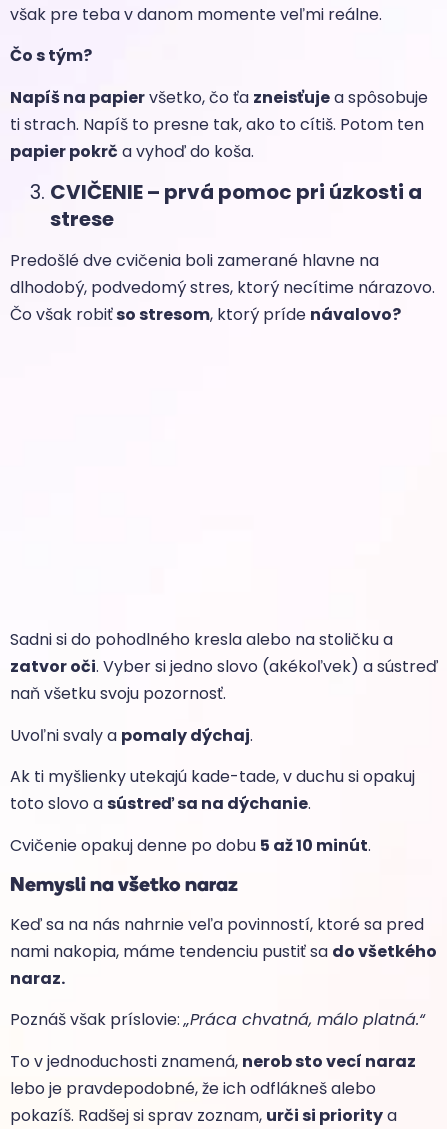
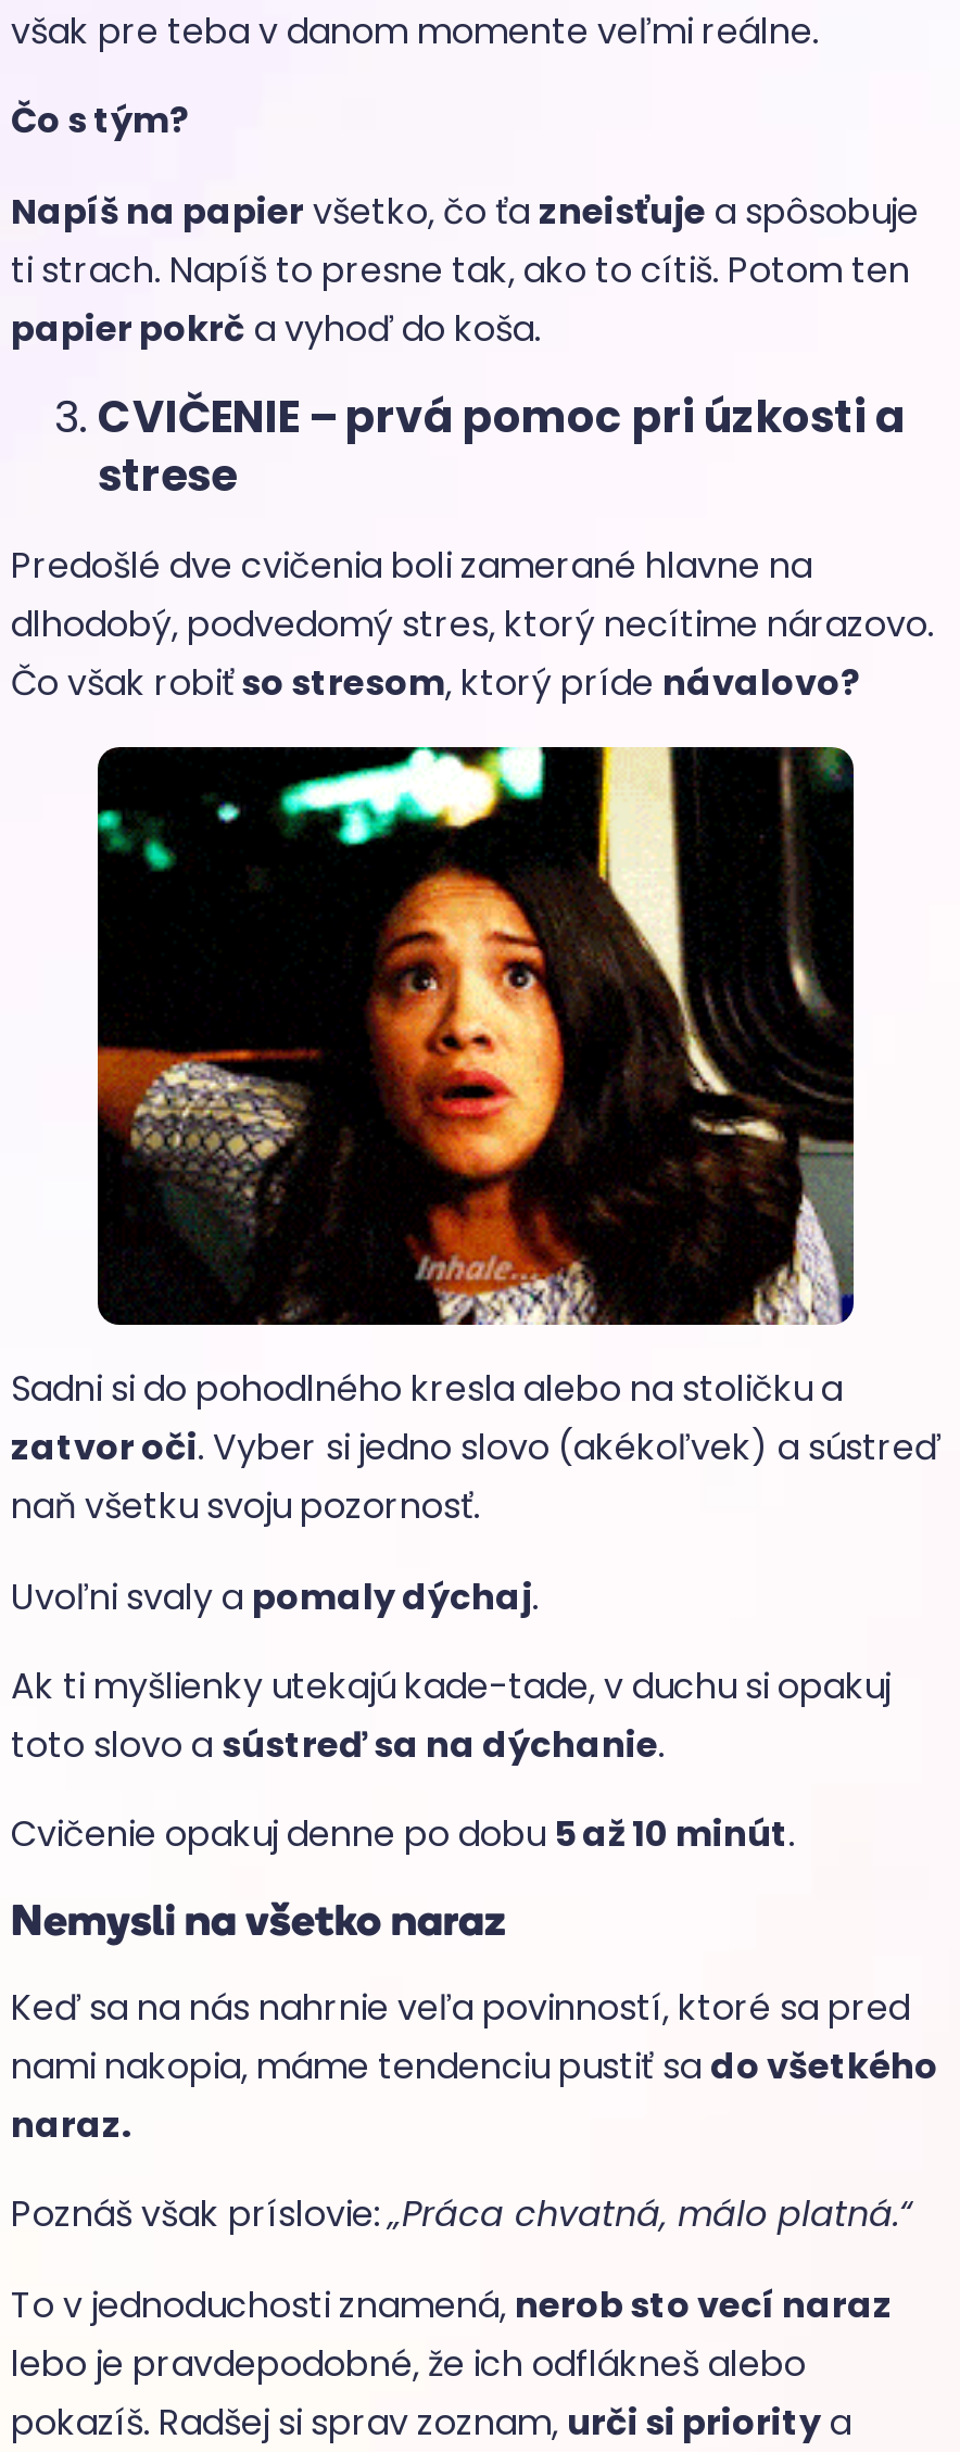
+ [image]
